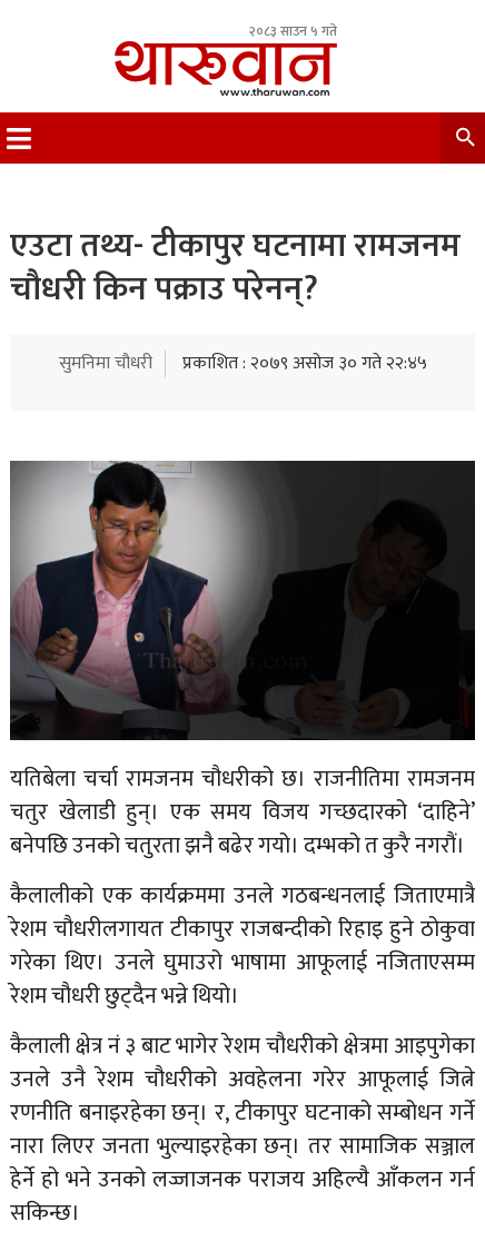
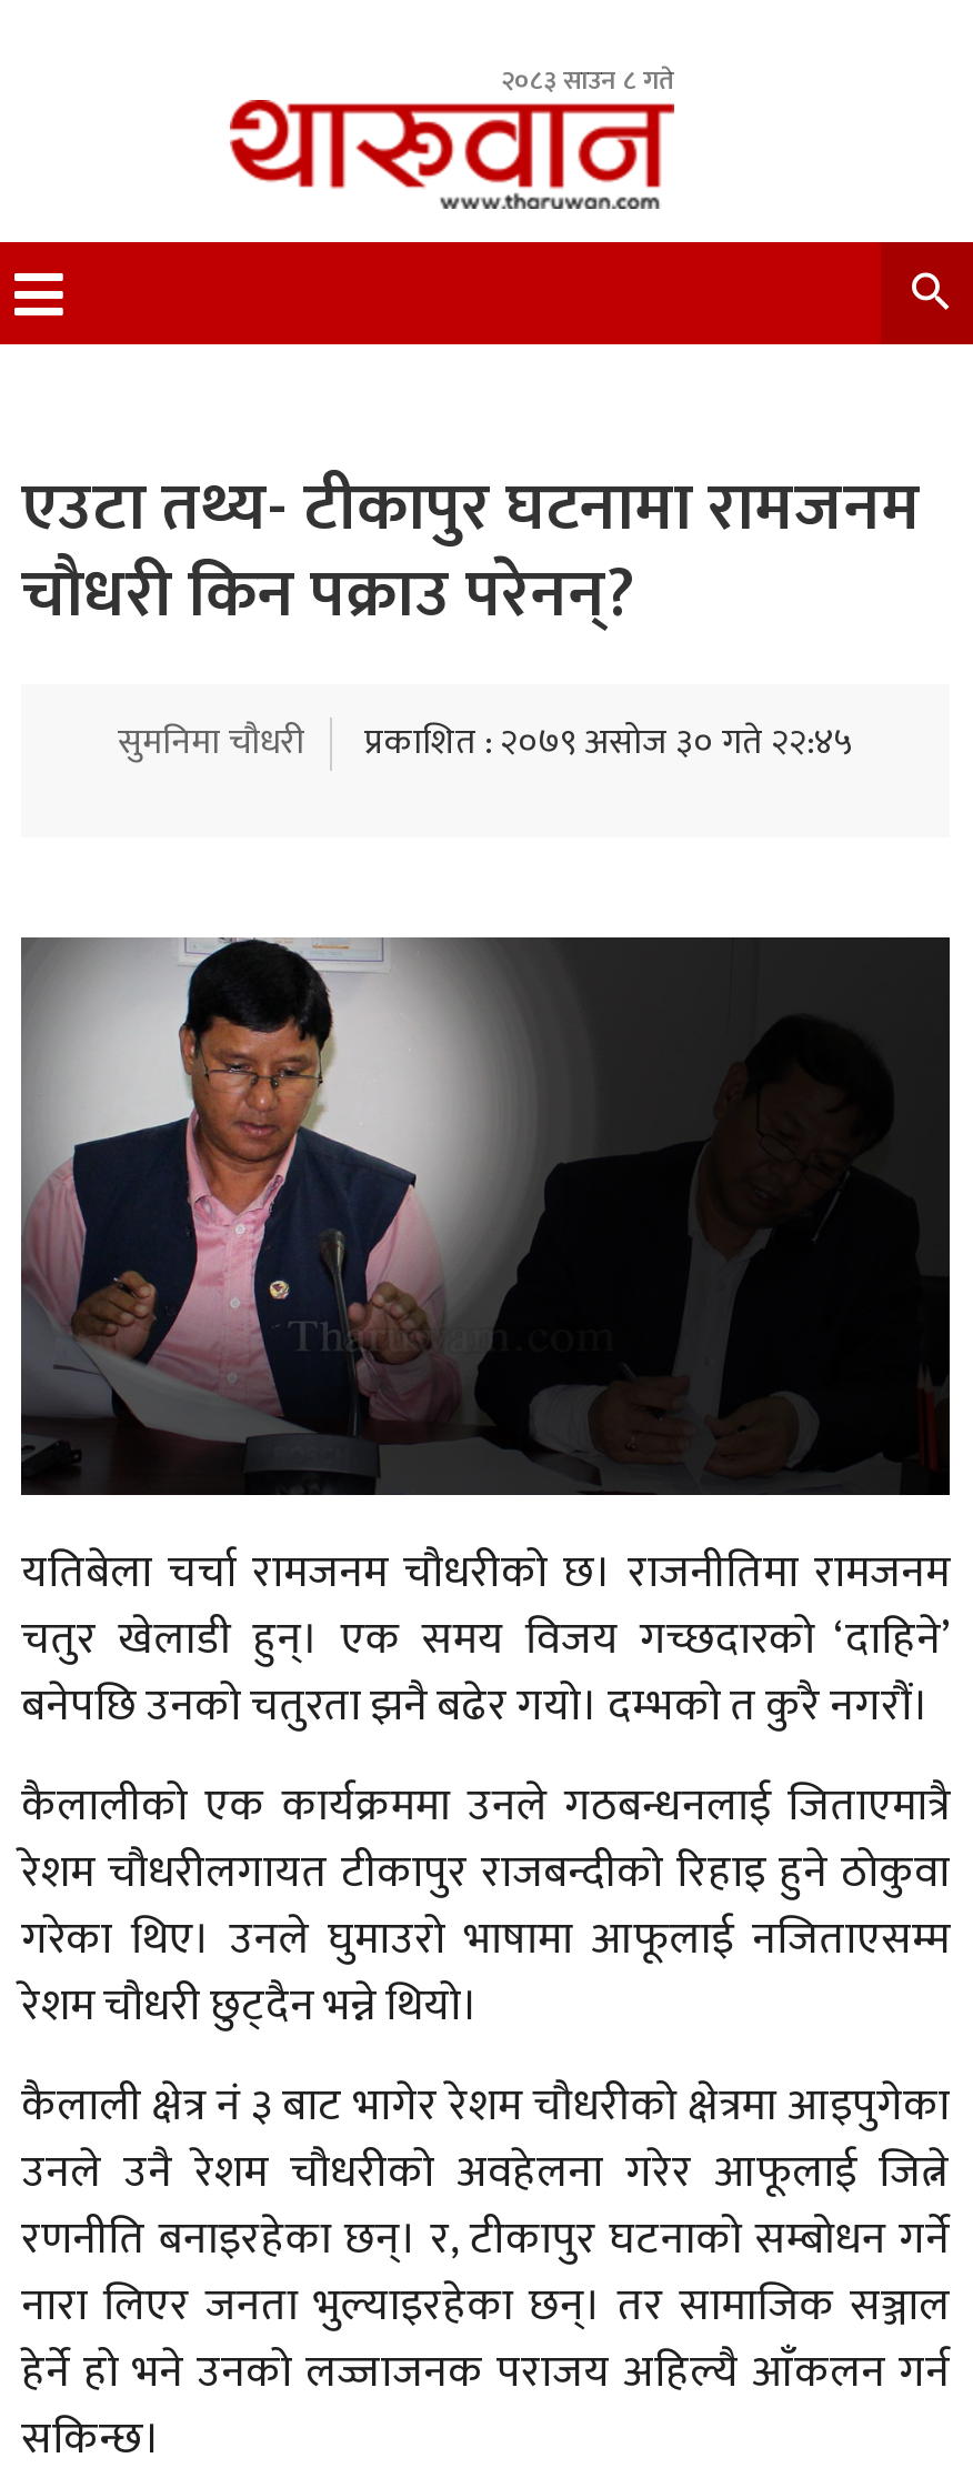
- २०८३ साउन ५ गते
+ २०८३ साउन ८ गते
